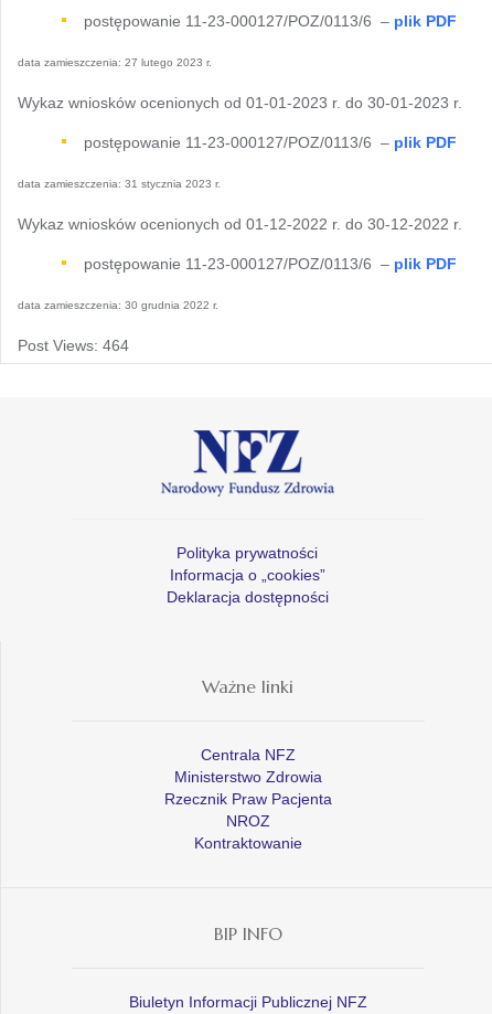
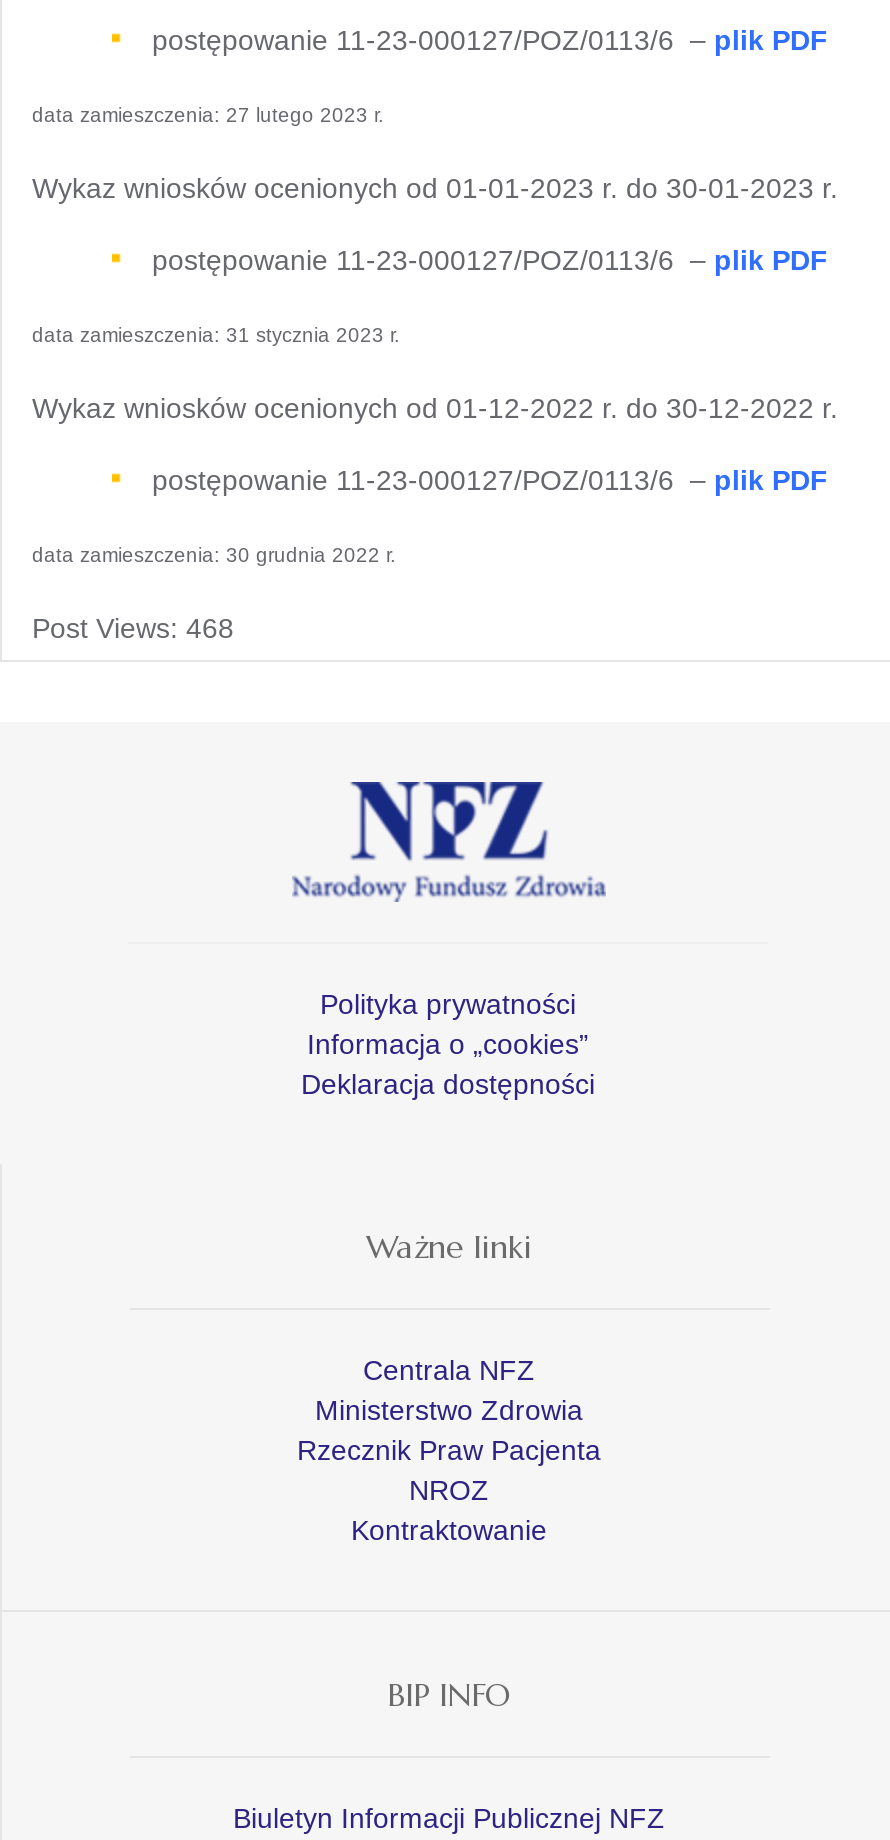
- Post Views: 464
+ Post Views: 468
